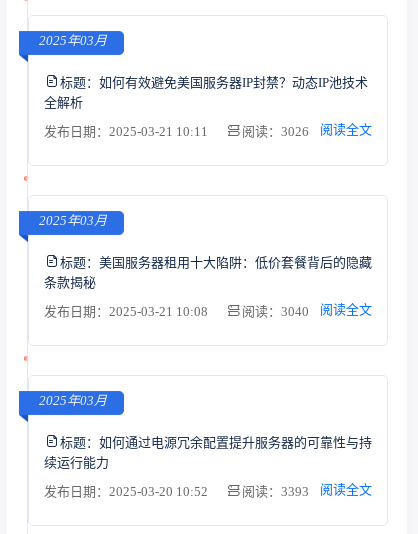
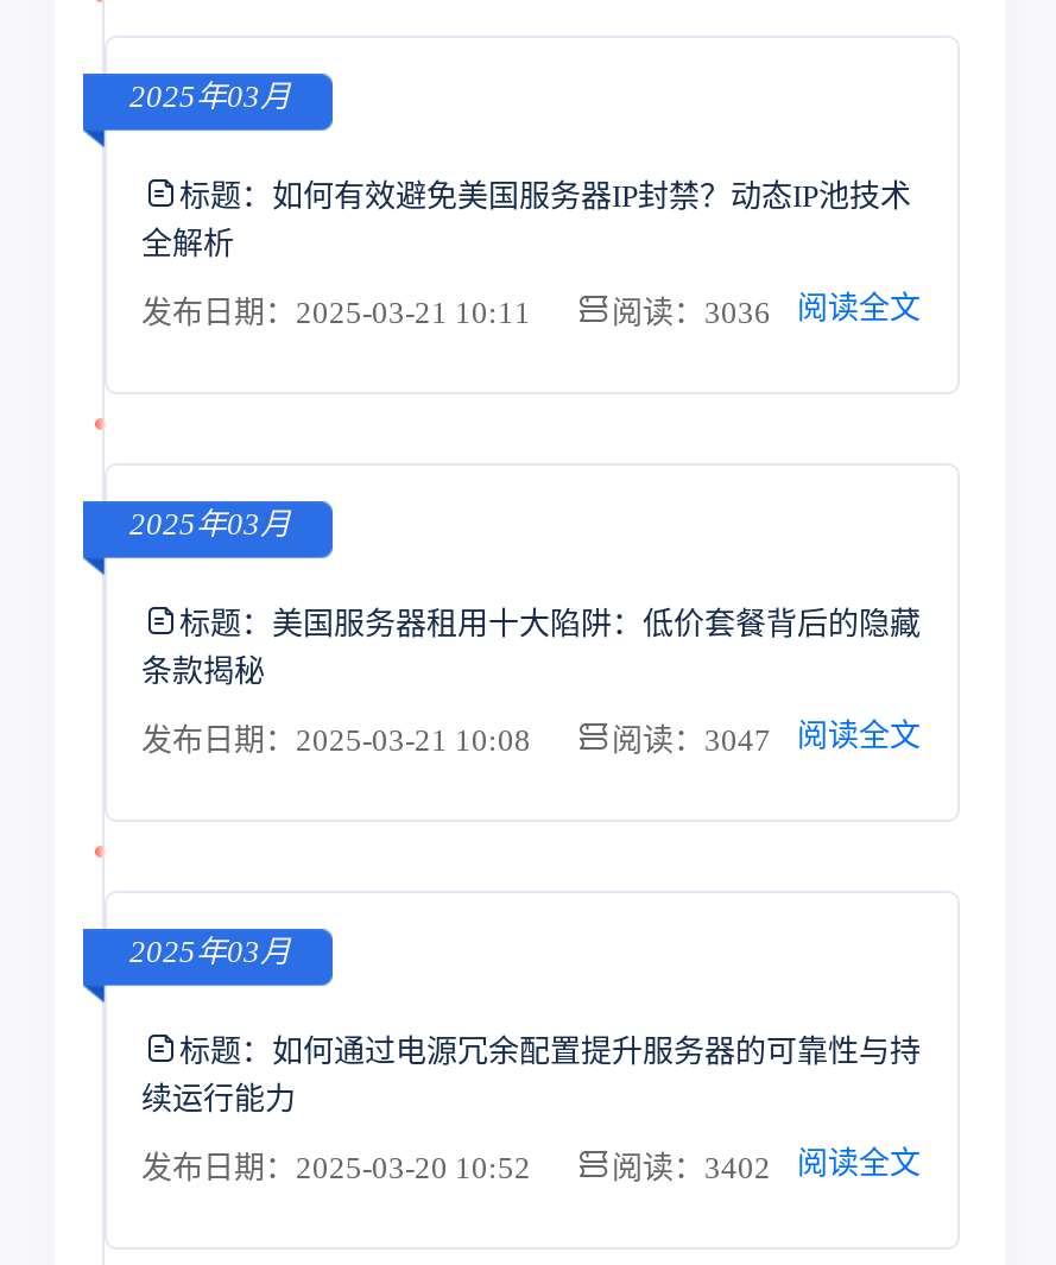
- 阅读：3026 阅读全文
+ 阅读：3036 阅读全文

- 阅读：3040 阅读全文
+ 阅读：3047 阅读全文

- 阅读：3393 阅读全文
+ 阅读：3402 阅读全文
